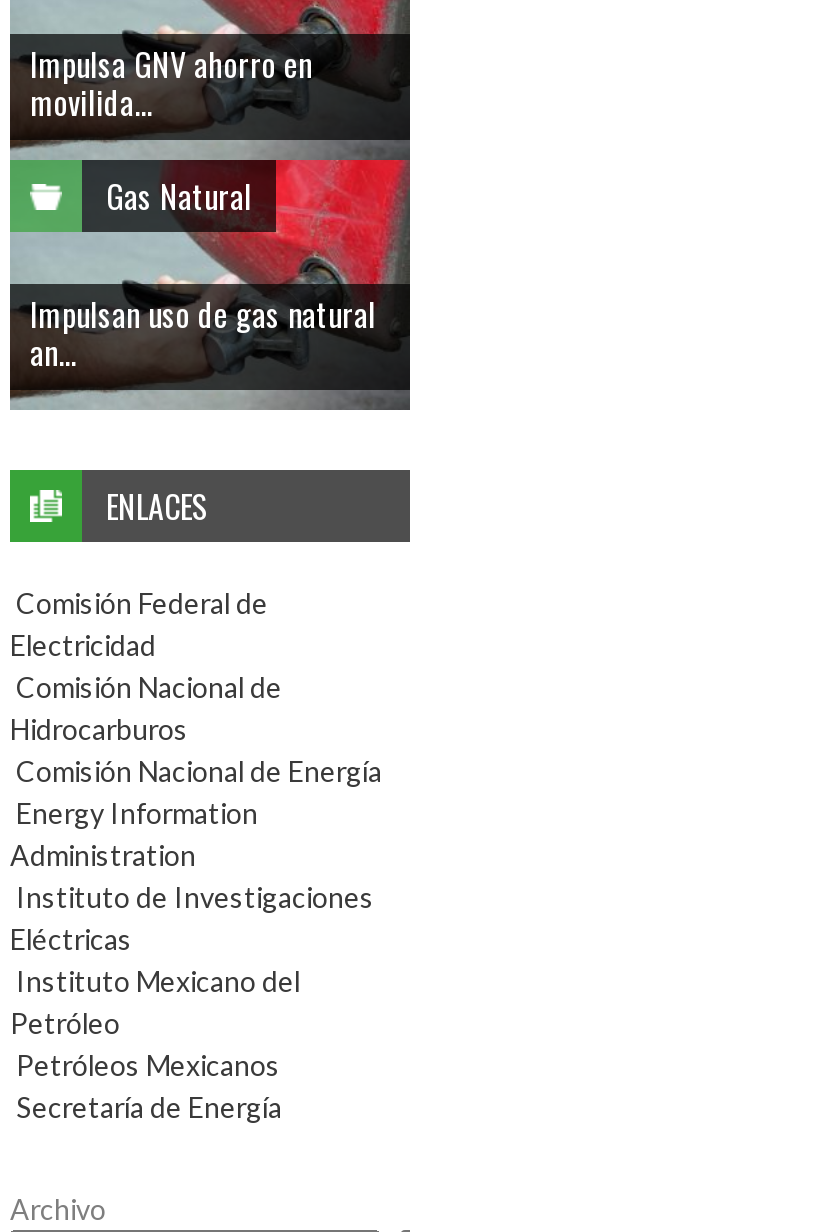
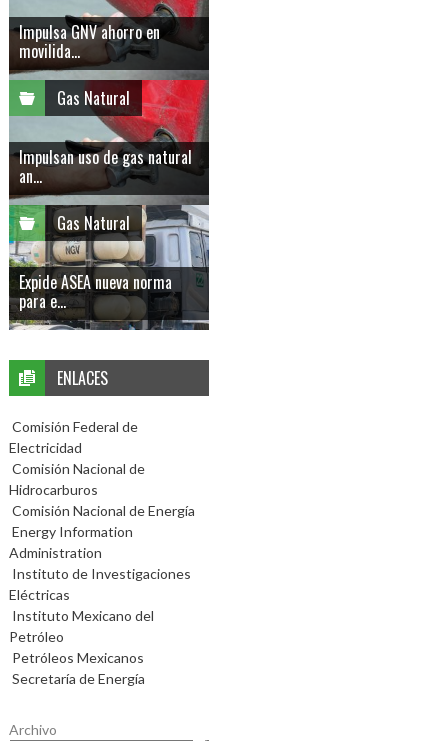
+ [image]
+ Gas Natural
+ Expide ASEA nueva norma
+ para e...
